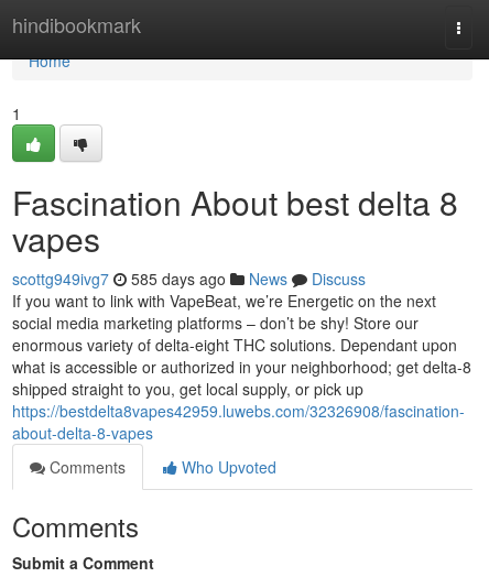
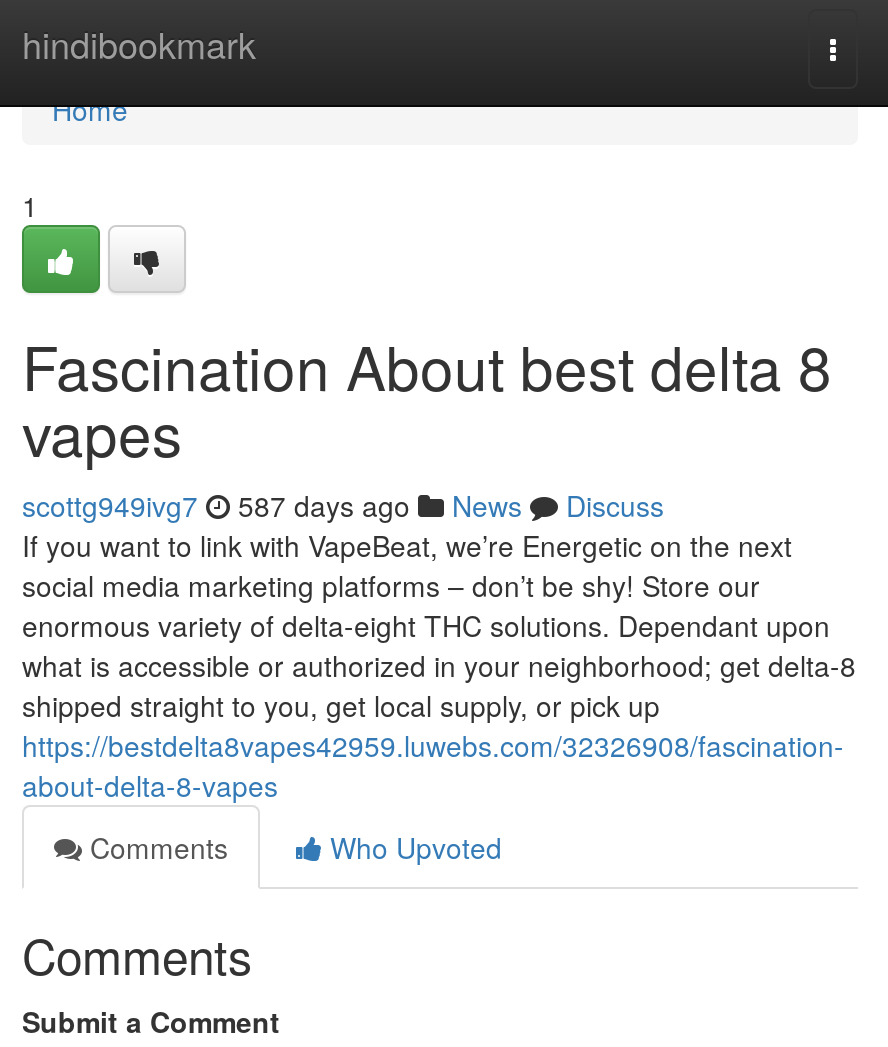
- scottg949ivg7 585 days ago News Discuss
+ scottg949ivg7 587 days ago News Discuss
